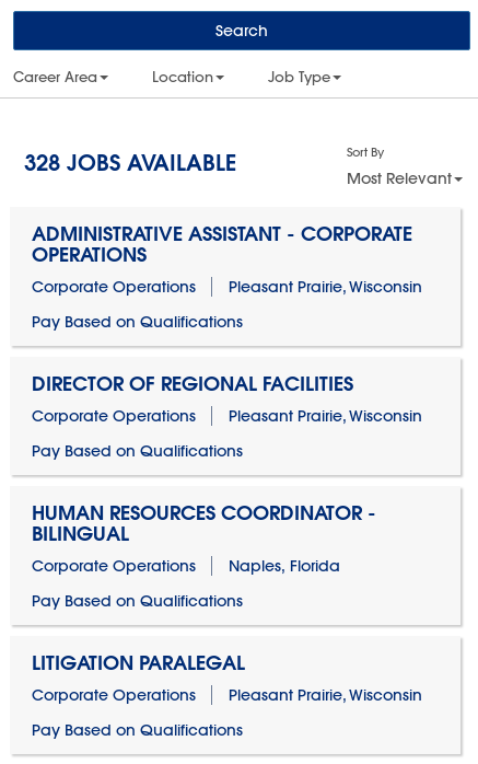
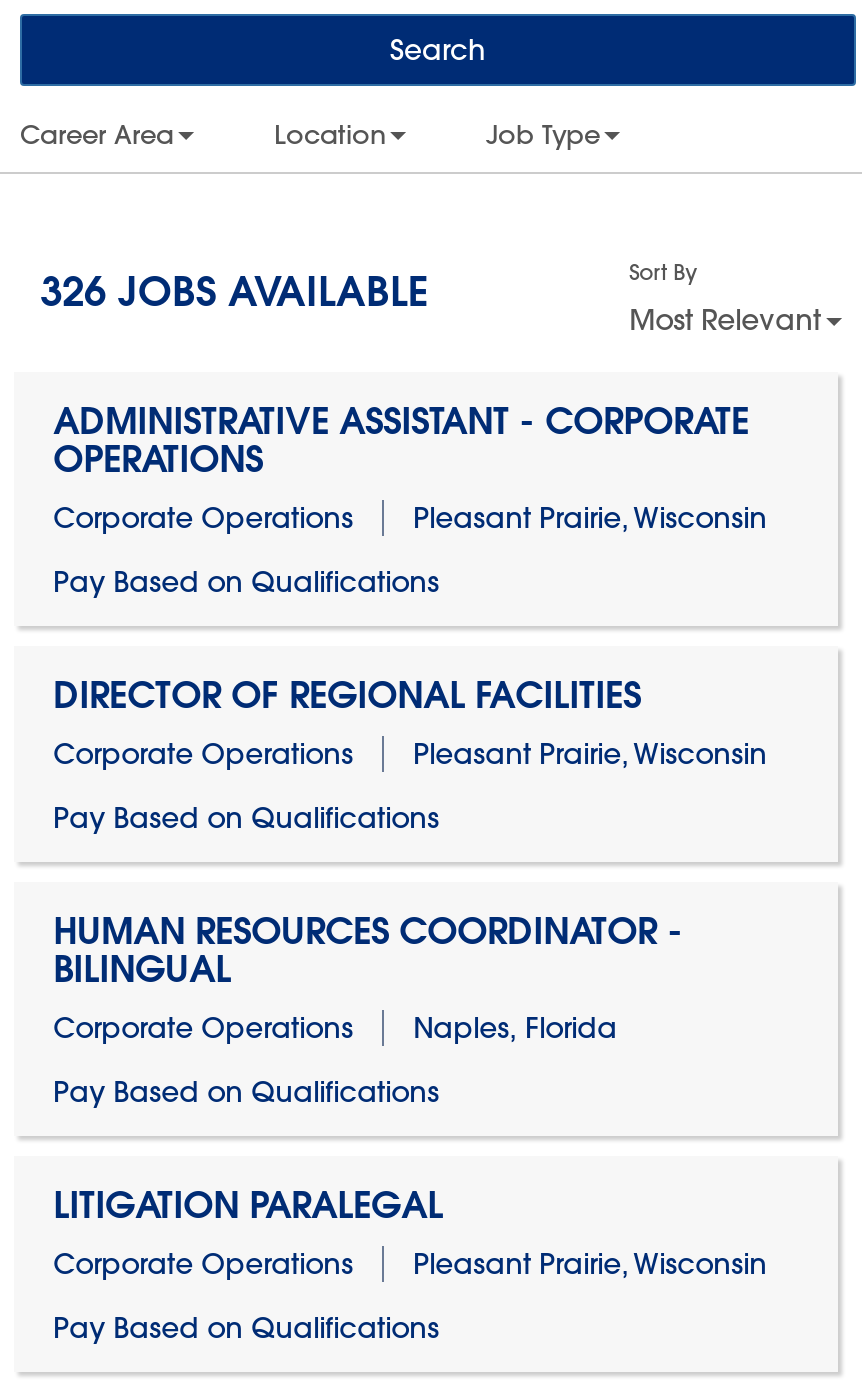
- 328 JOBS AVAILABLE
+ 326 JOBS AVAILABLE
